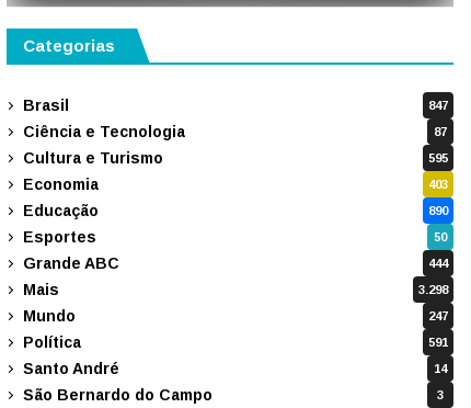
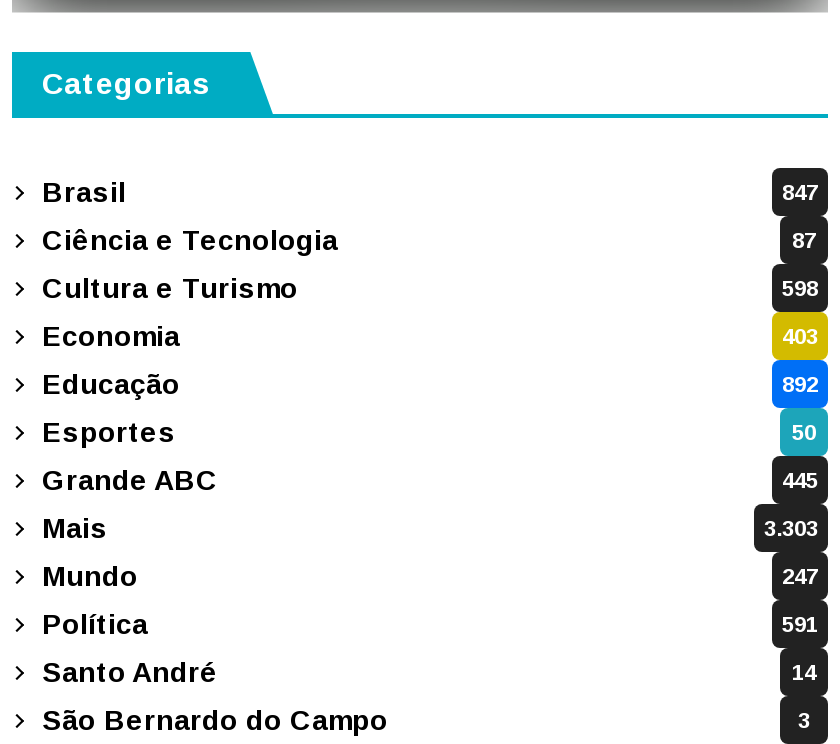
- 595
+ 598

- 890
+ 892

- 444
+ 445

- 3.298
+ 3.303
